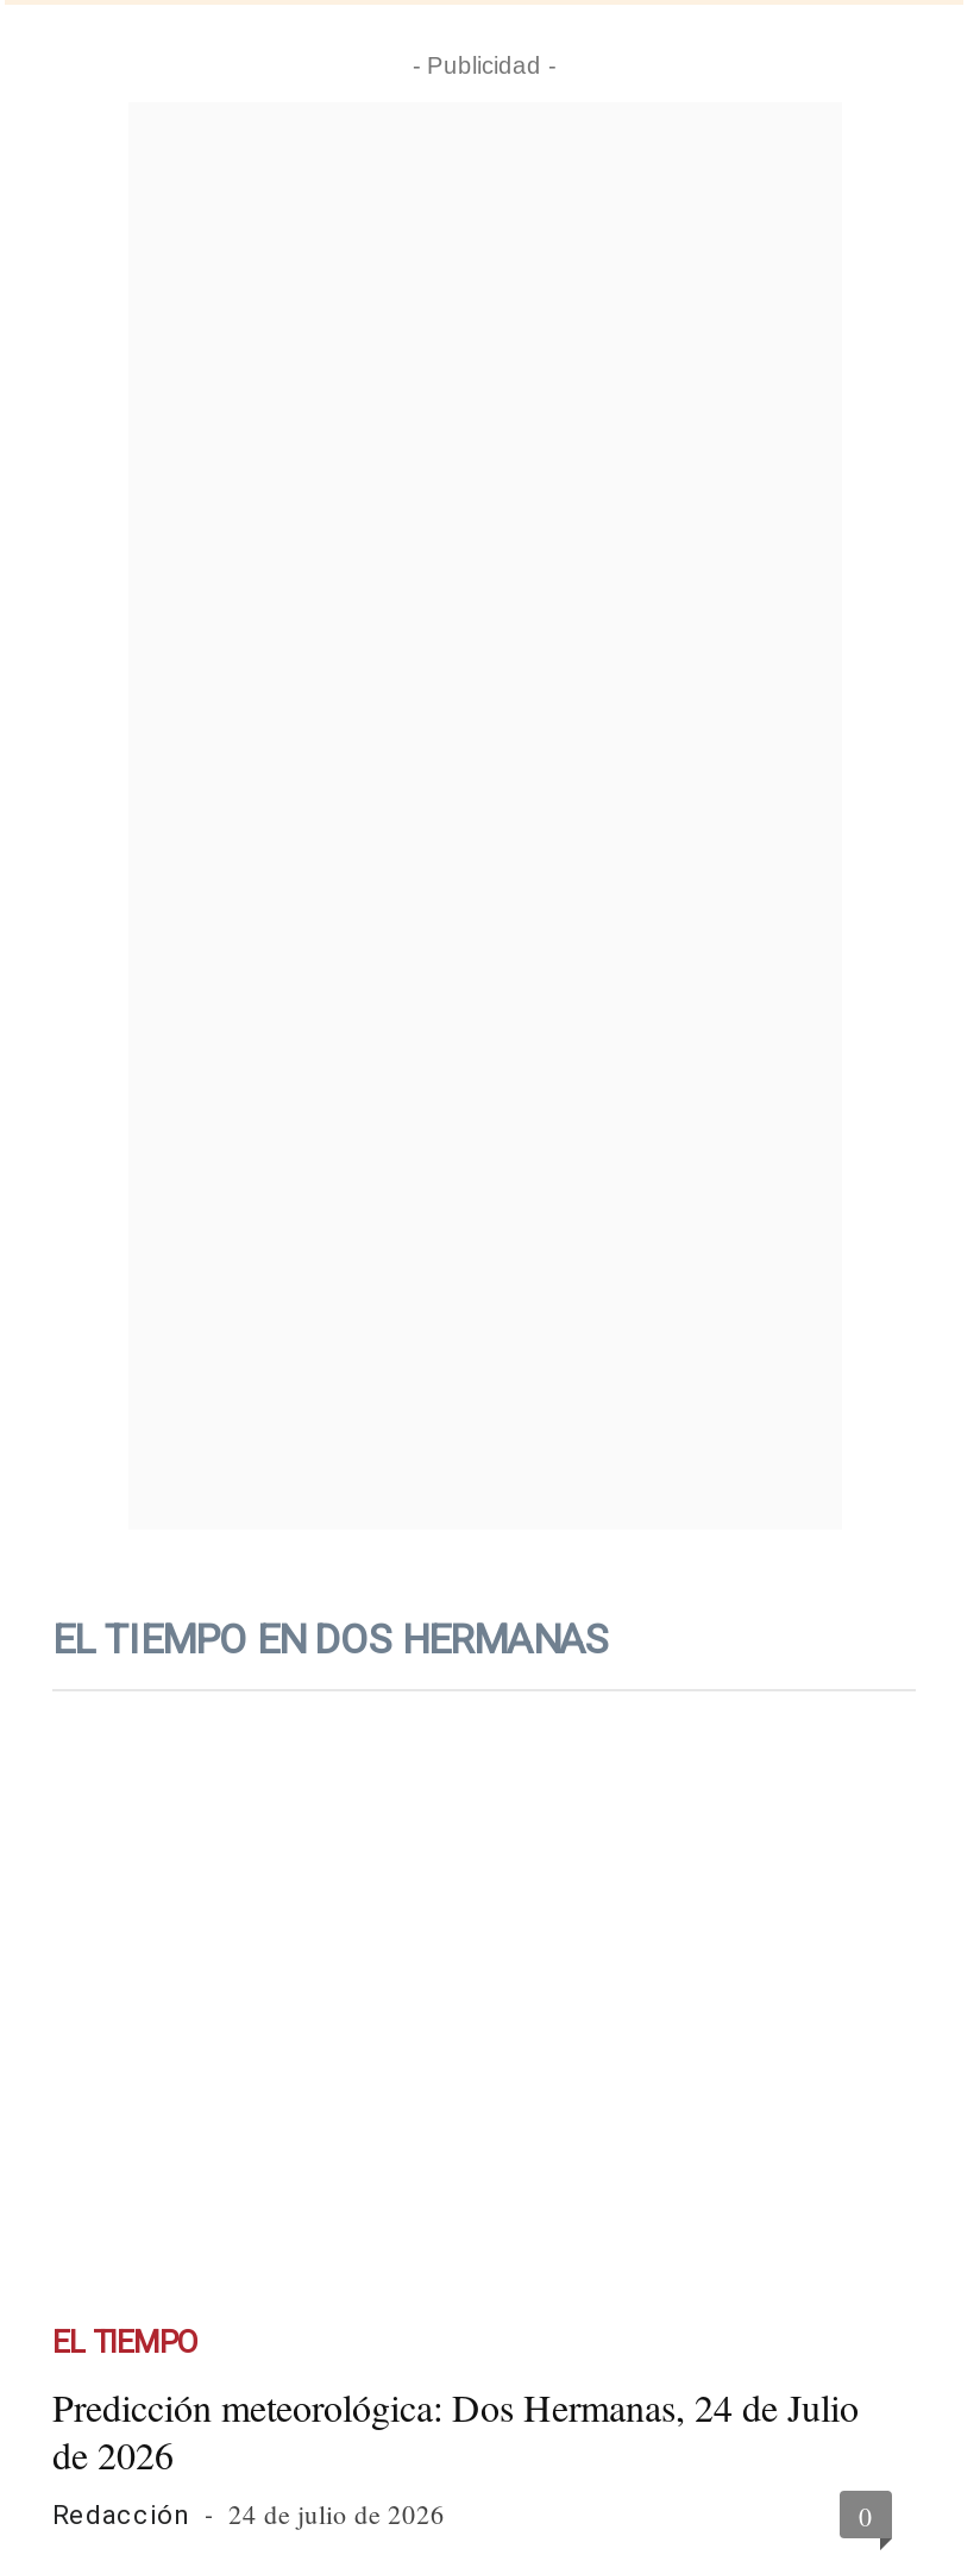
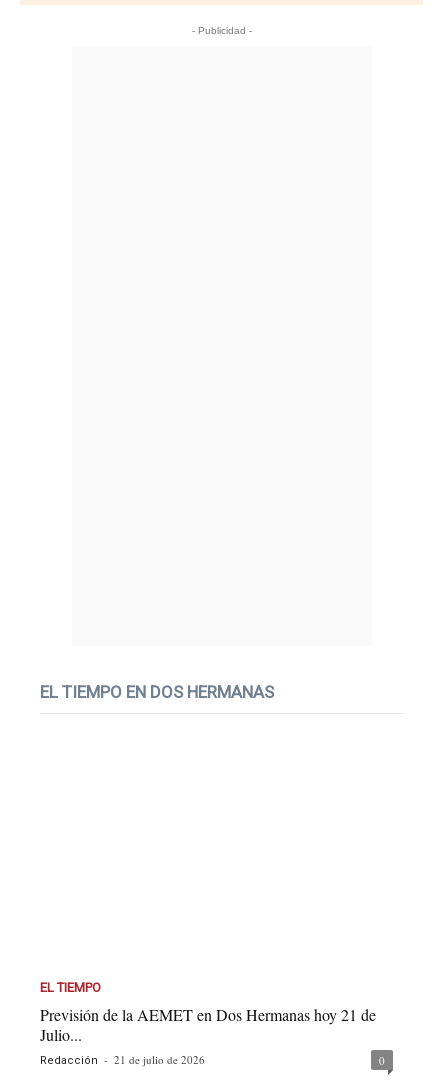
- Predicción meteorológica: Dos Hermanas, 24 de Julio
- de 2026
- Redacción - 24 de julio de 2026
+ Previsión de la AEMET en Dos Hermanas hoy 21 de
+ Julio...
+ Redacción - 21 de julio de 2026
